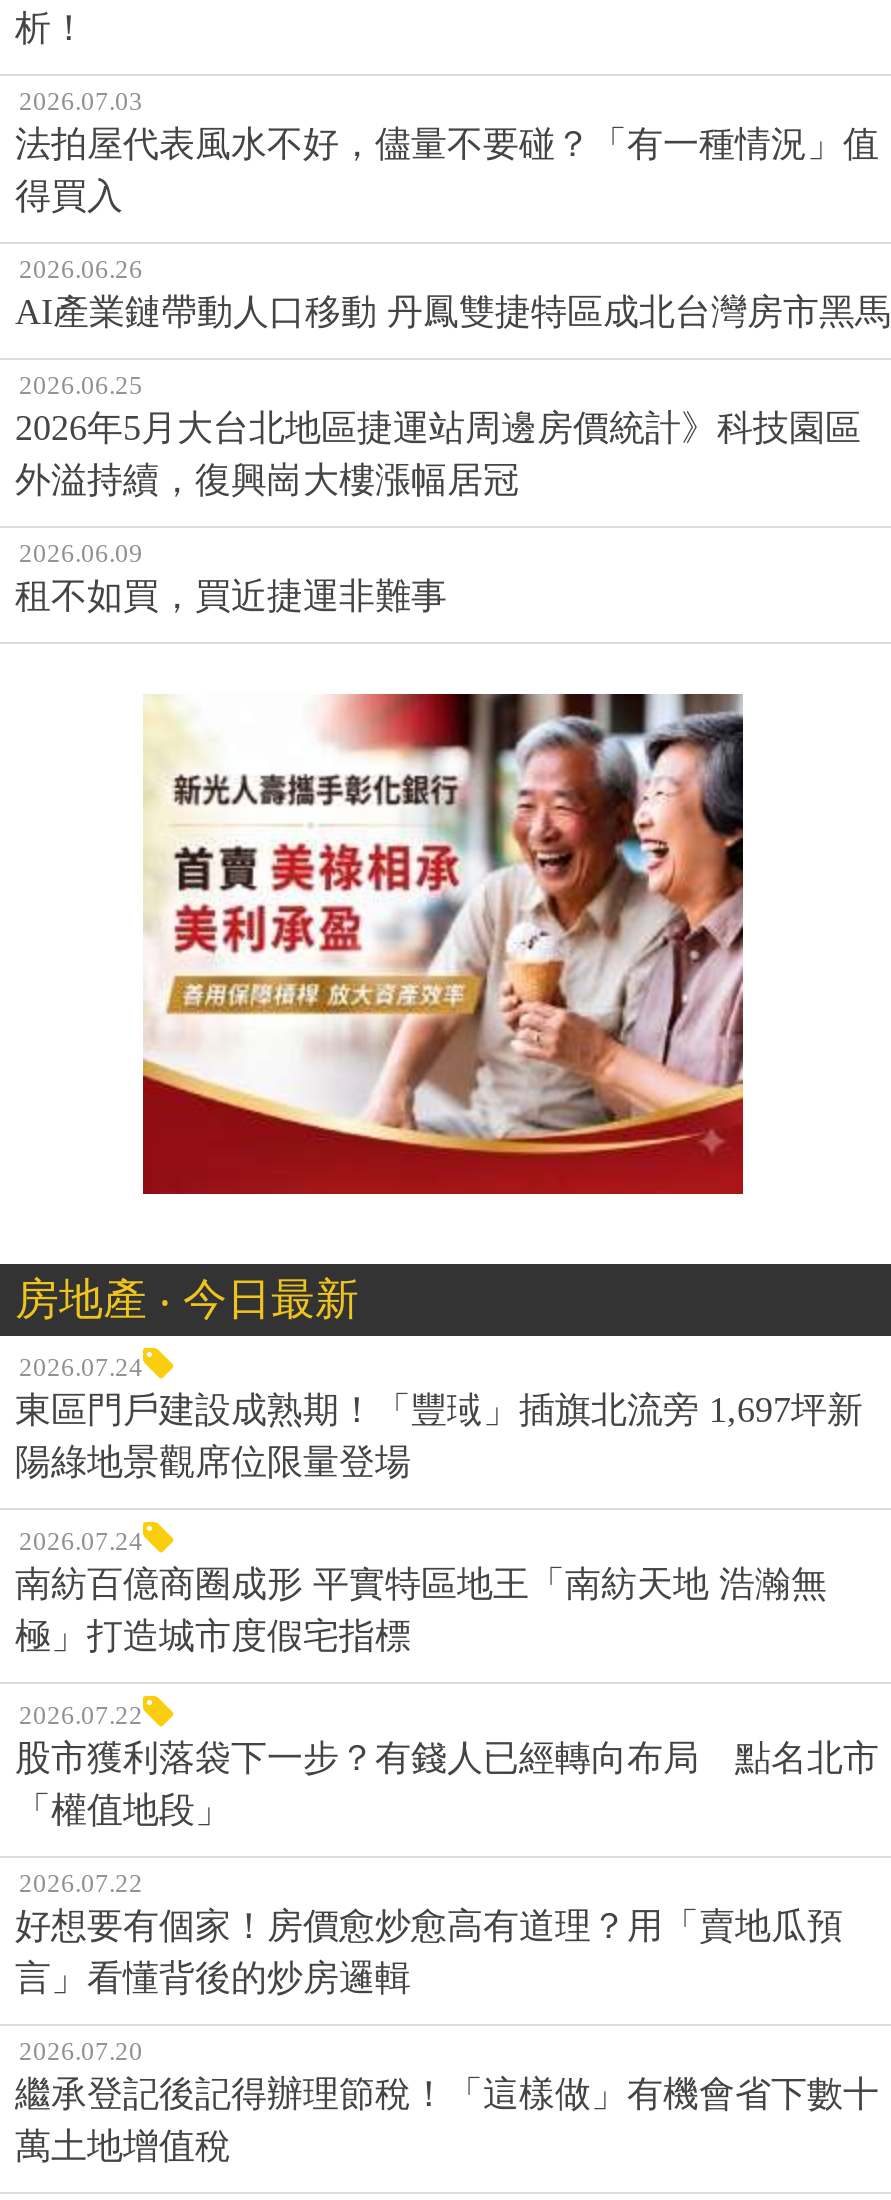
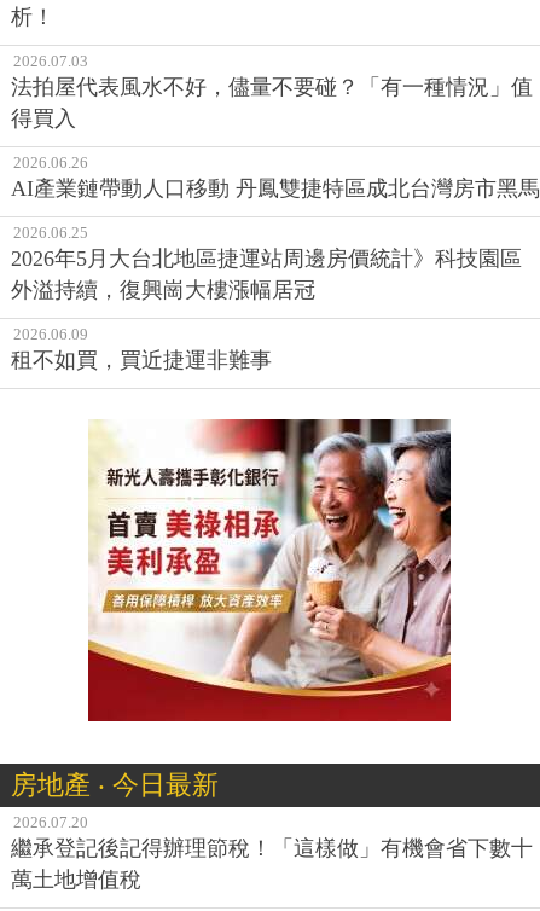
- 2026.07.24
- 東區門戶建設成熟期！「豐琙」插旗北流旁 1,697坪新
- 陽綠地景觀席位限量登場
- 2026.07.24
- 南紡百億商圈成形 平實特區地王「南紡天地 浩瀚無
- 極」打造城市度假宅指標
- 2026.07.22
- 股市獲利落袋下一步？有錢人已經轉向布局 點名北市
- 「權值地段」
- 2026.07.22
- 好想要有個家！房價愈炒愈高有道理？用「賣地瓜預
- 言」看懂背後的炒房邏輯
